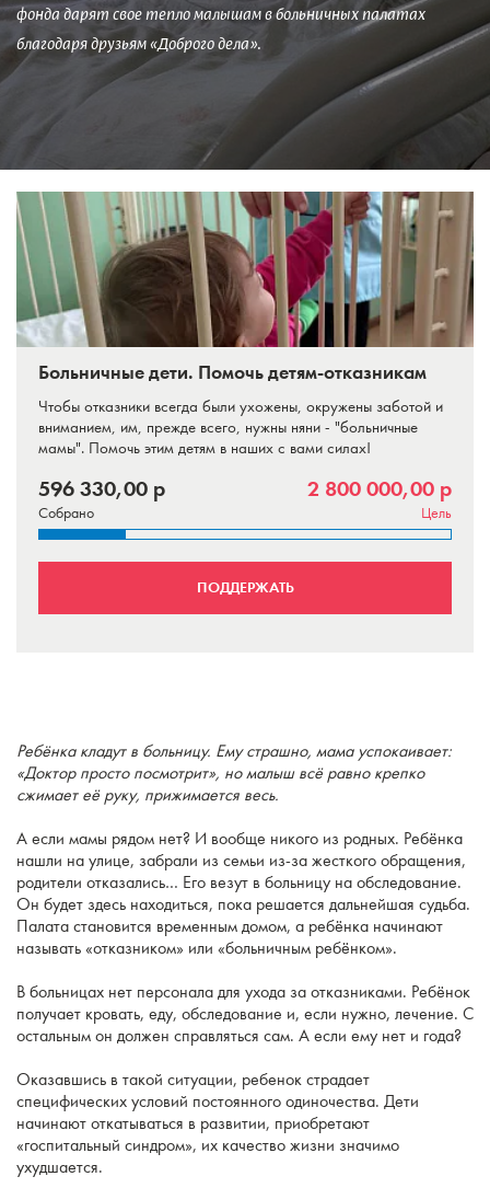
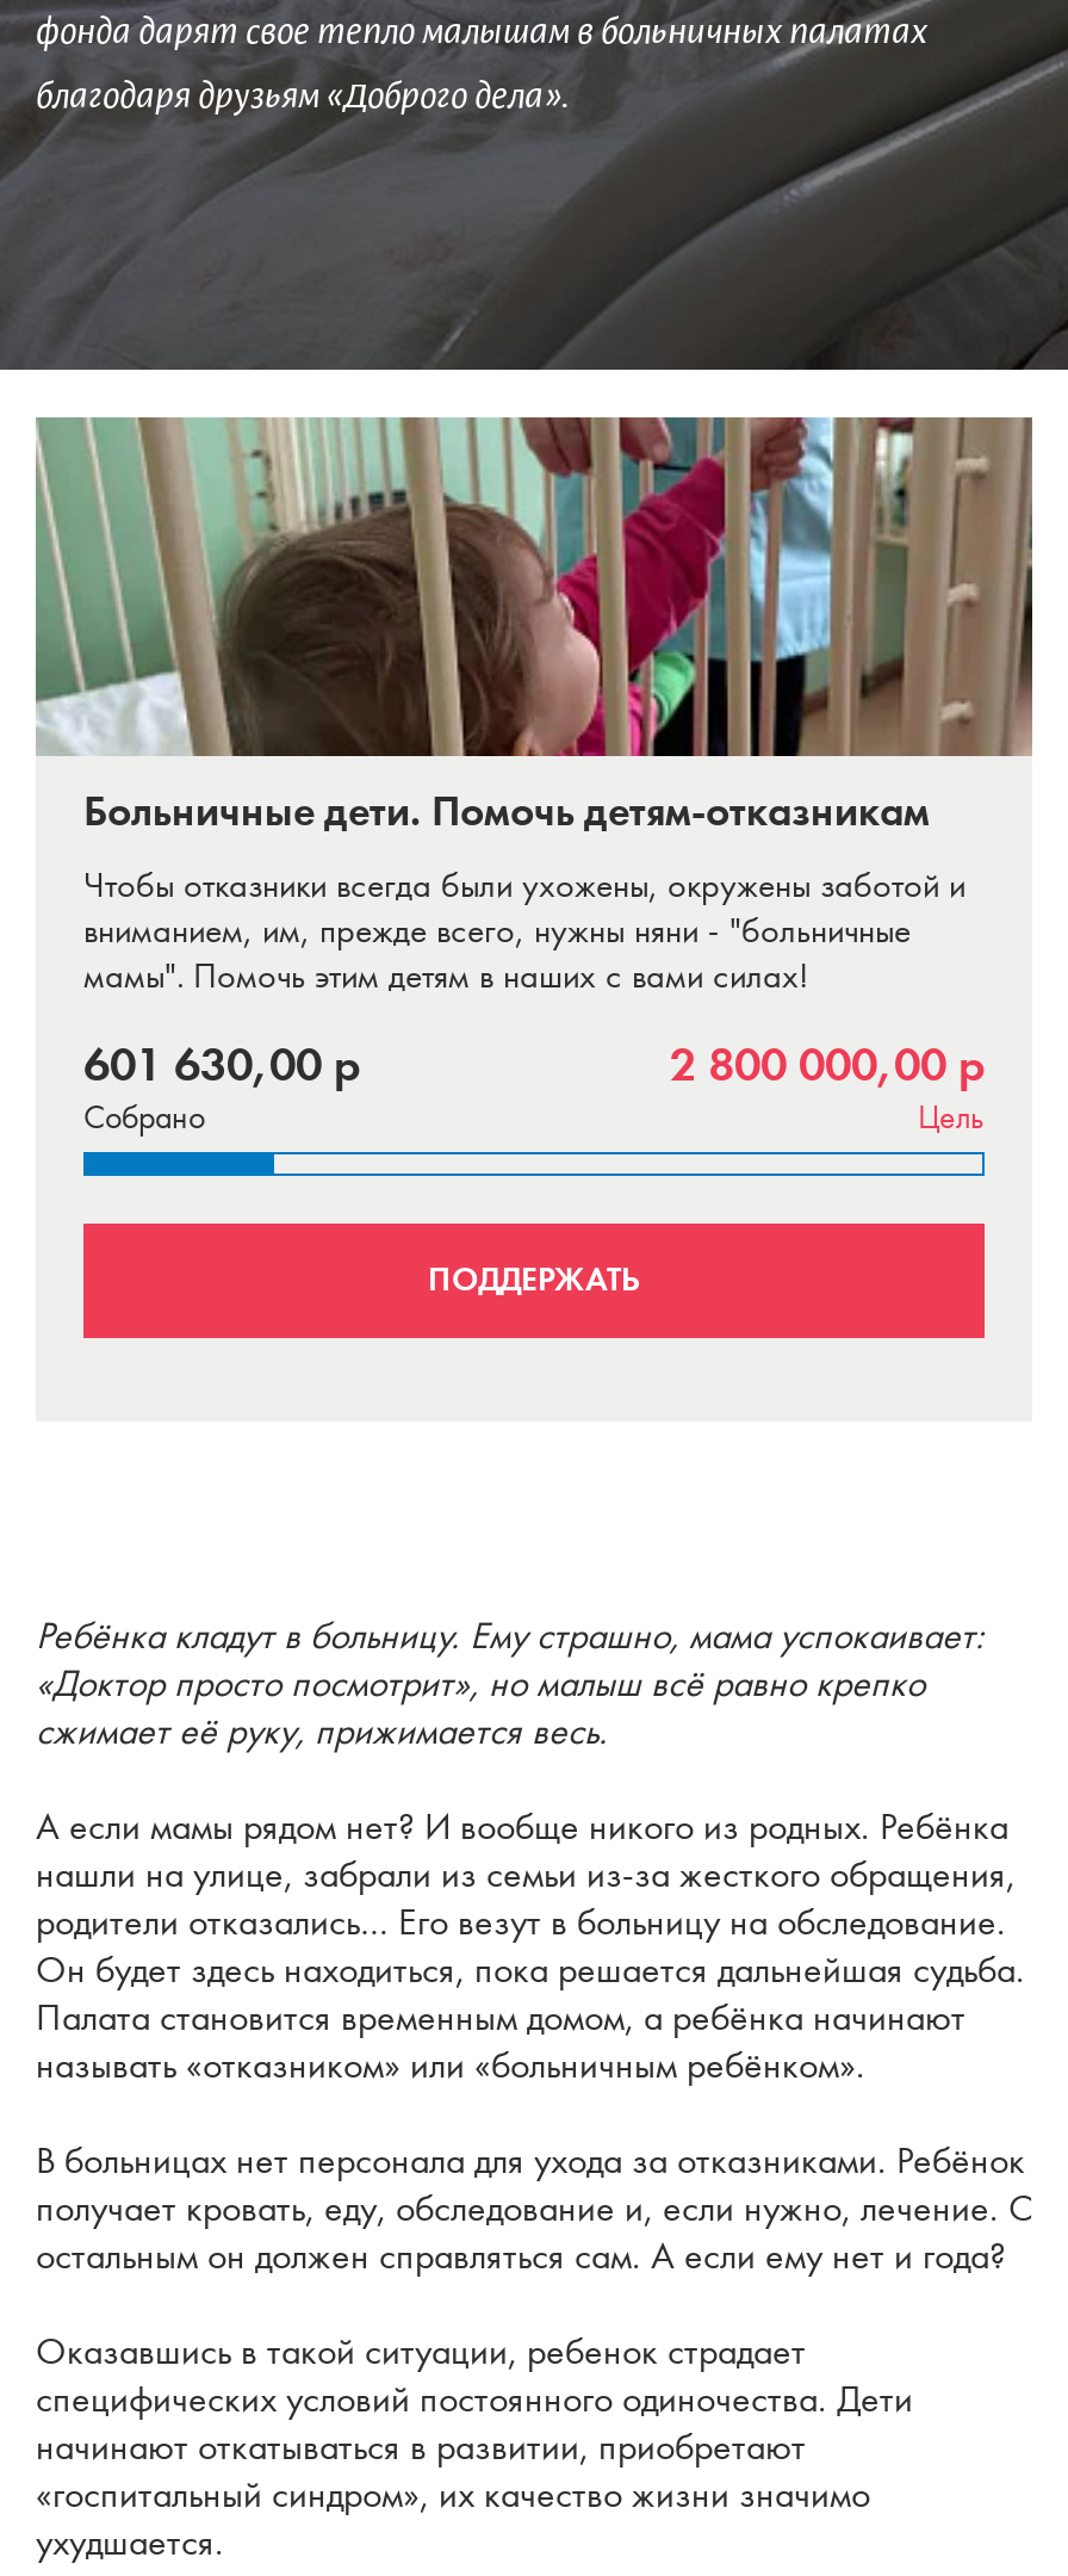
- 596 330,00 р
+ 601 630,00 р
